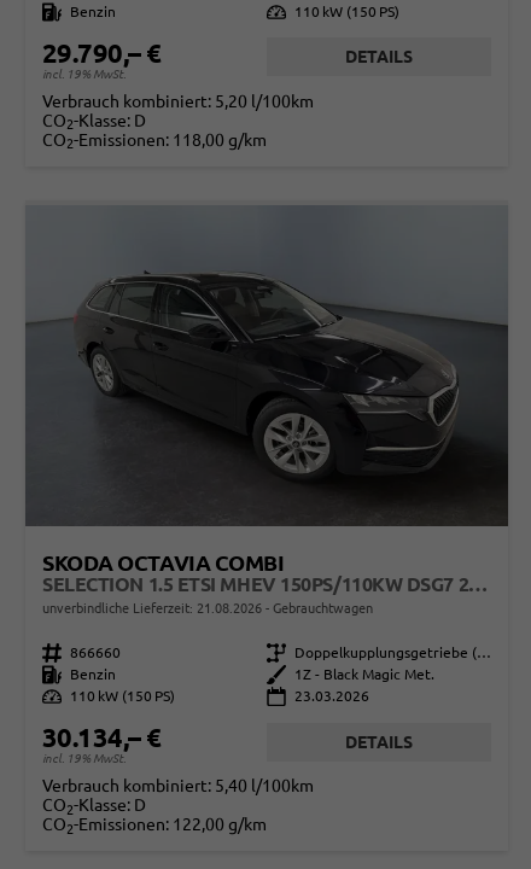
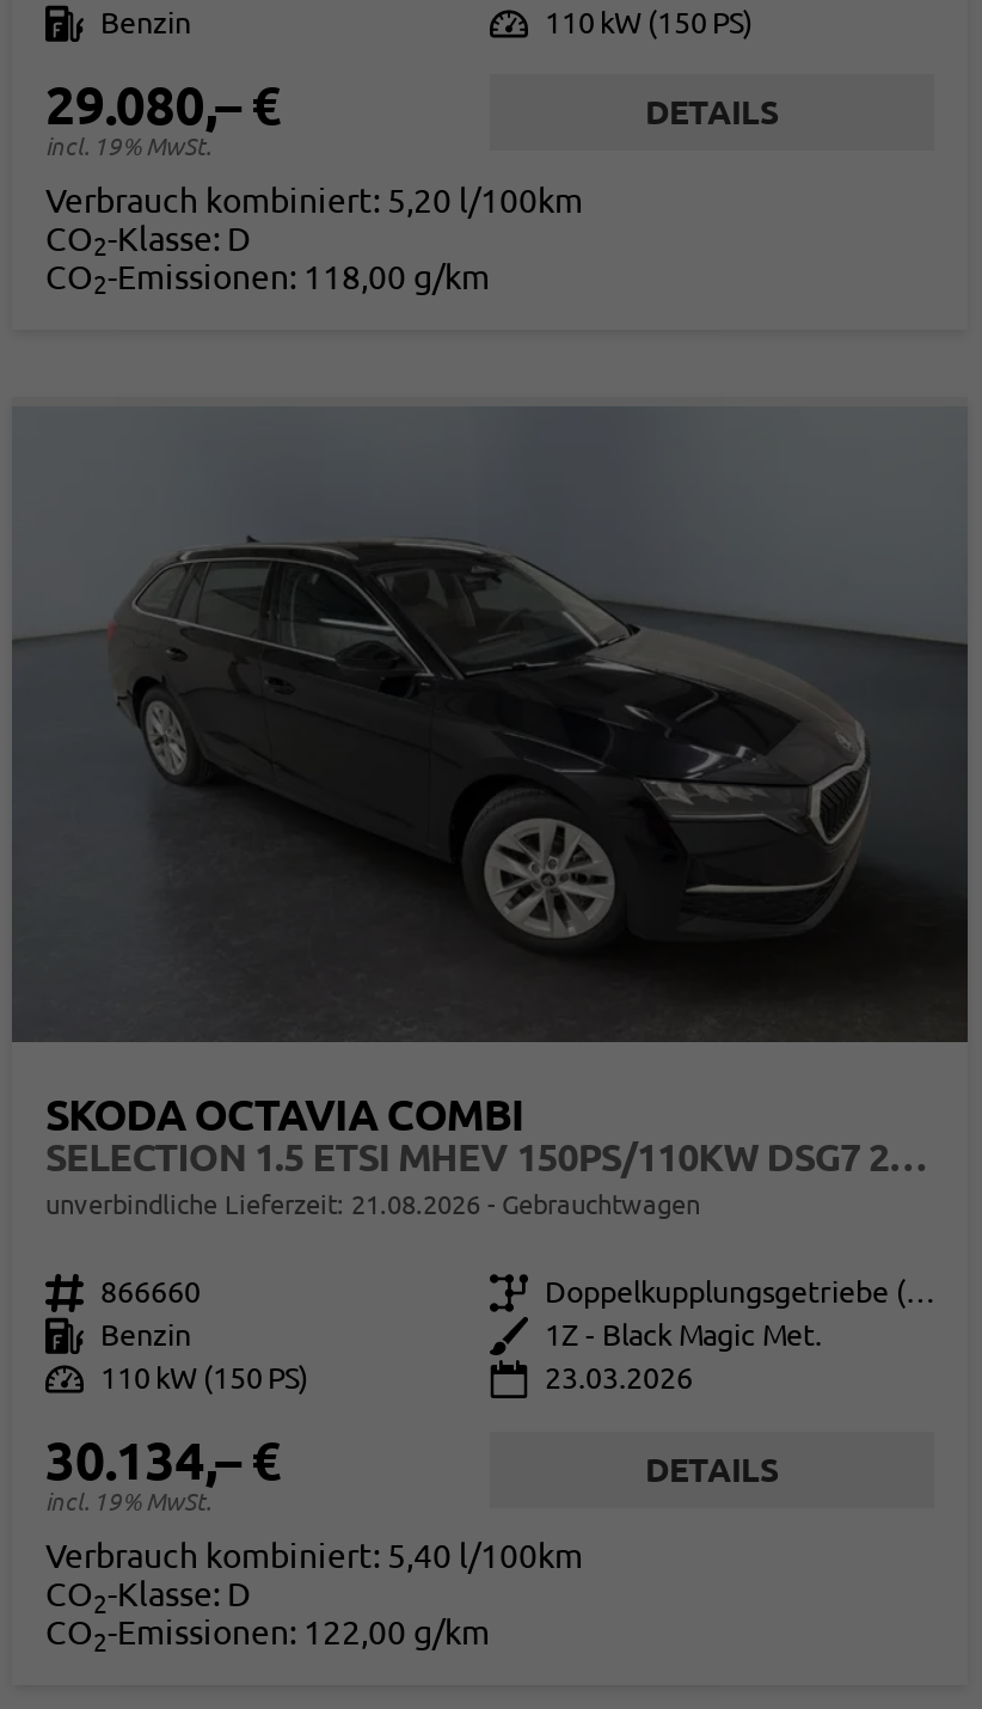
- 29.790,– €
+ 29.080,– €
